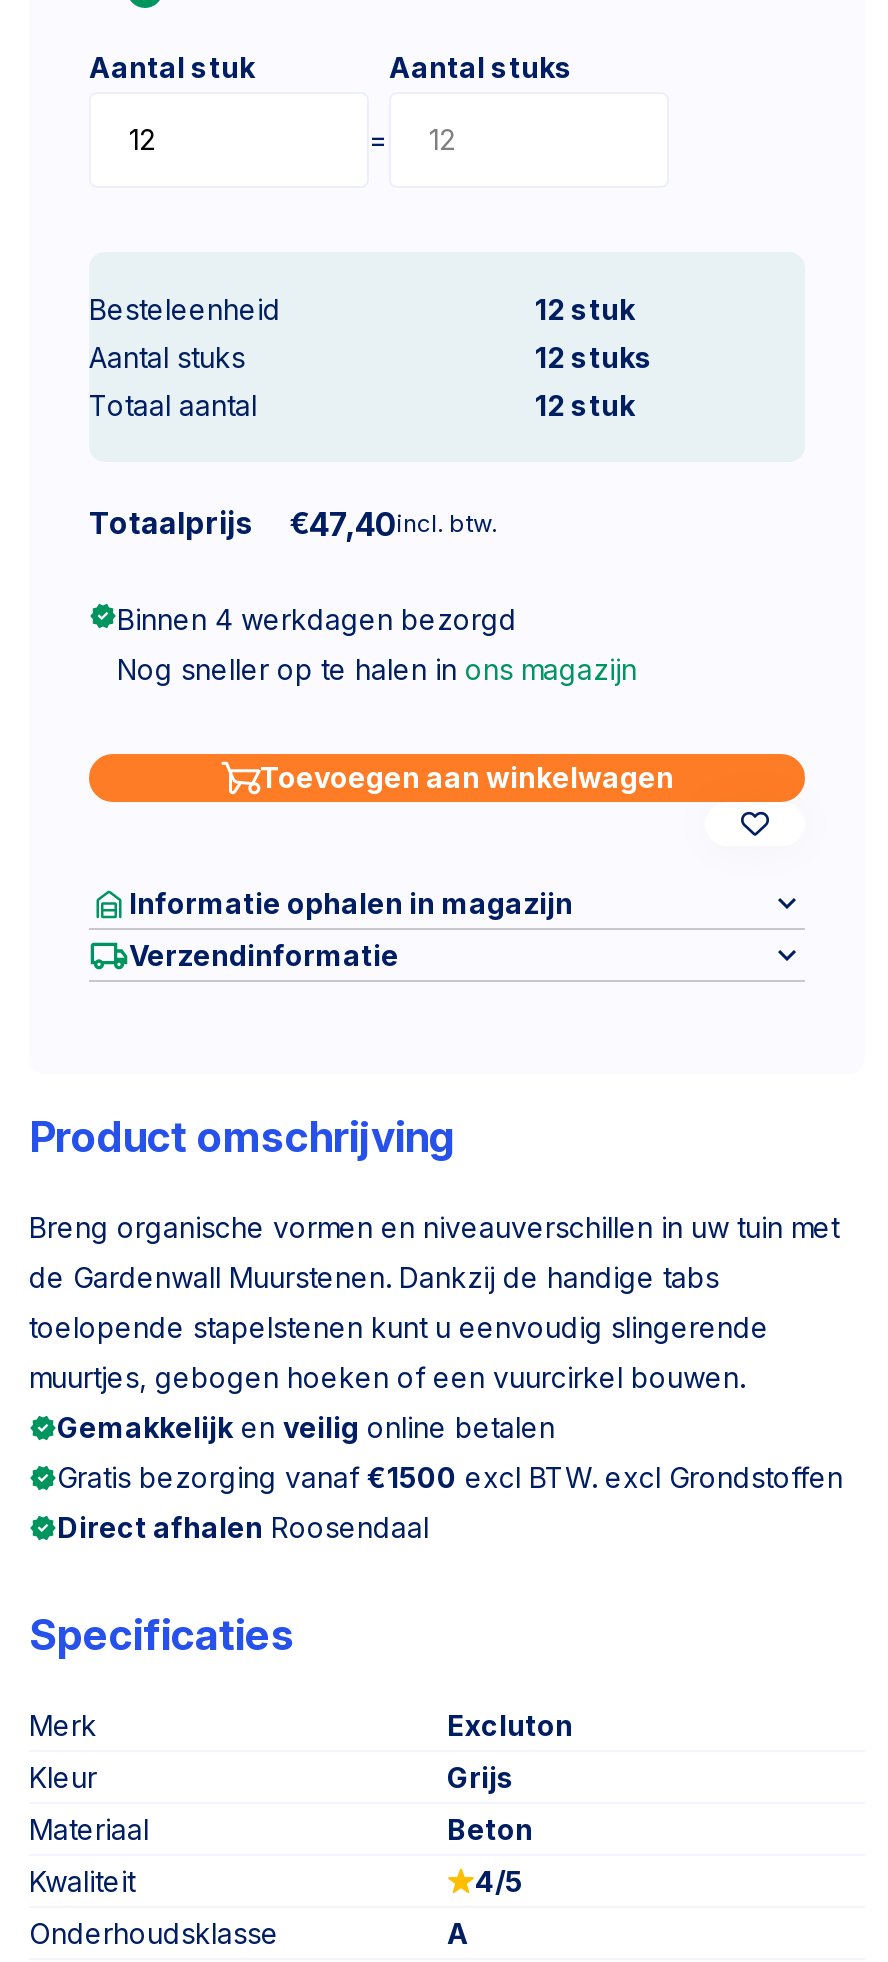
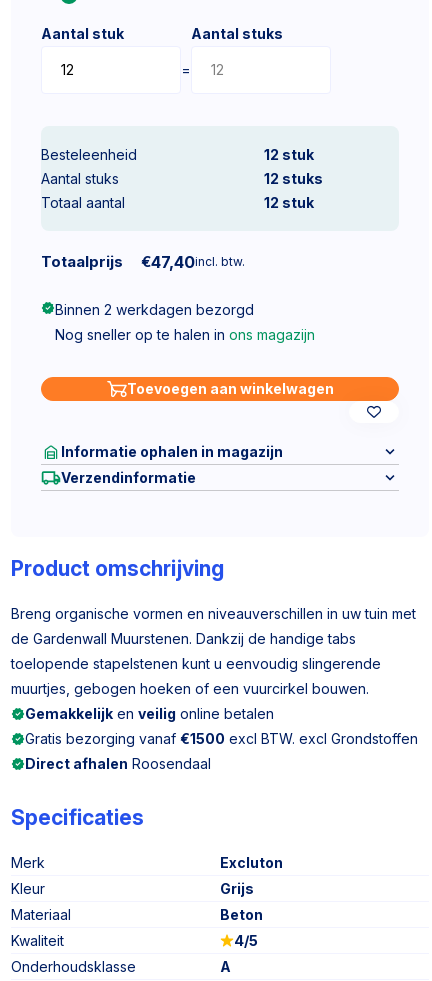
- Binnen 4 werkdagen bezorgd
+ Binnen 2 werkdagen bezorgd
